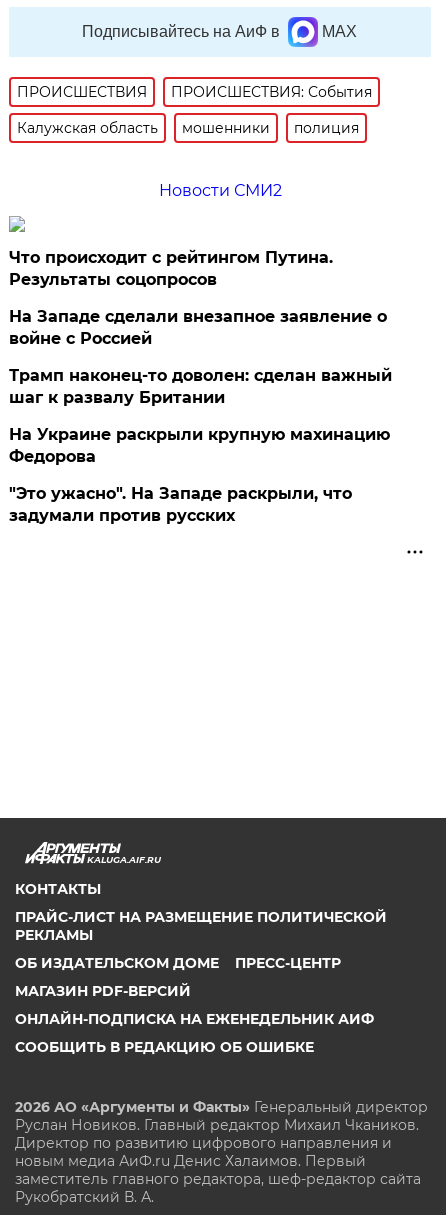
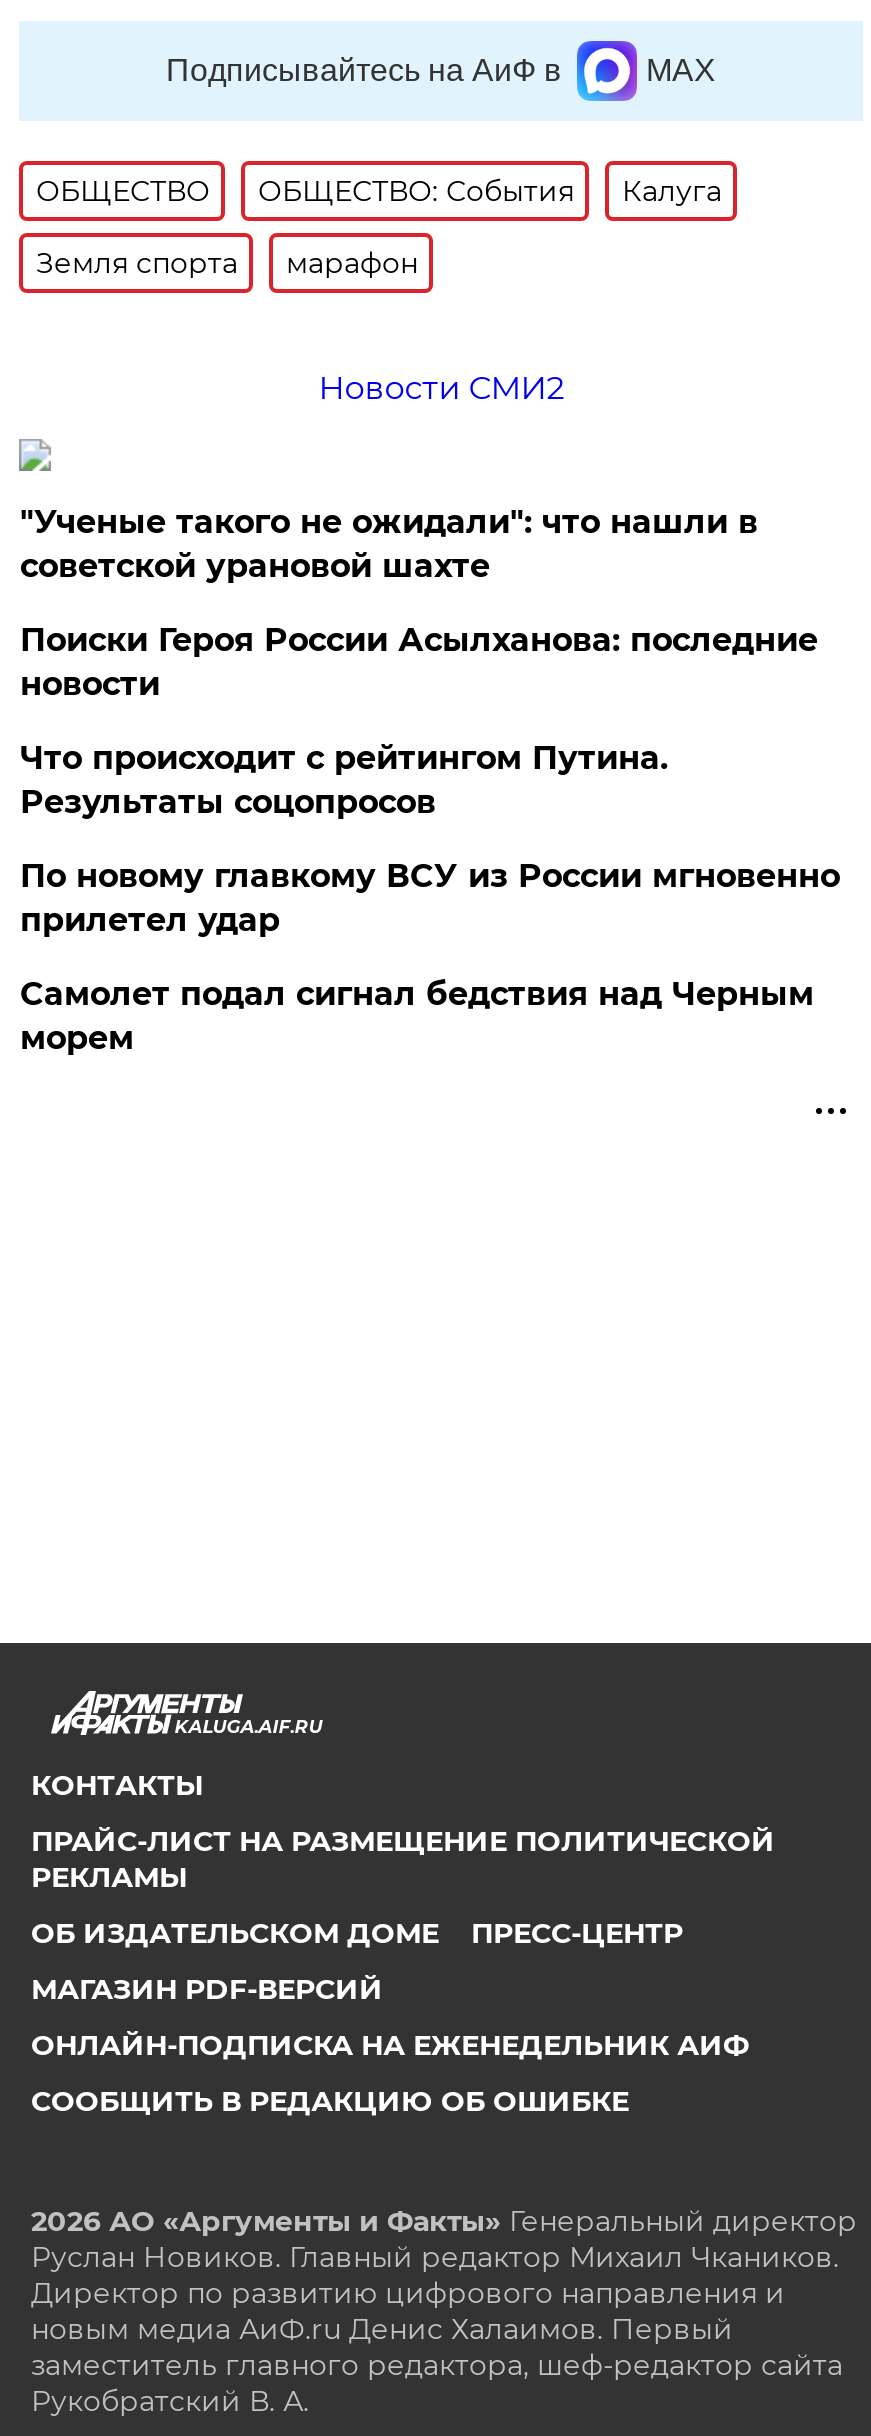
- ПРОИСШЕСТВИЯ
- ПРОИСШЕСТВИЯ: События
+ ОБЩЕСТВО
+ ОБЩЕСТВО: События
+ Калуга

- Калужская область
- мошенники
- полиция
+ Земля спорта
+ марафон

+ "Ученые такого не ожидали": что нашли в
+ советской урановой шахте
+ Поиски Героя России Асылханова: последние
+ новости

moved down: Что происходит с рейтингом Путина. | Результаты соцопросов

- На Западе сделали внезапное заявление о
- войне с Россией
- Трамп наконец-то доволен: сделан важный
- шаг к развалу Британии
- На Украине раскрыли крупную махинацию
- Федорова
- "Это ужасно". На Западе раскрыли, что
- задумали против русских
+ По новому главкому ВСУ из России мгновенно
+ прилетел удар
+ Самолет подал сигнал бедствия над Черным
+ морем
